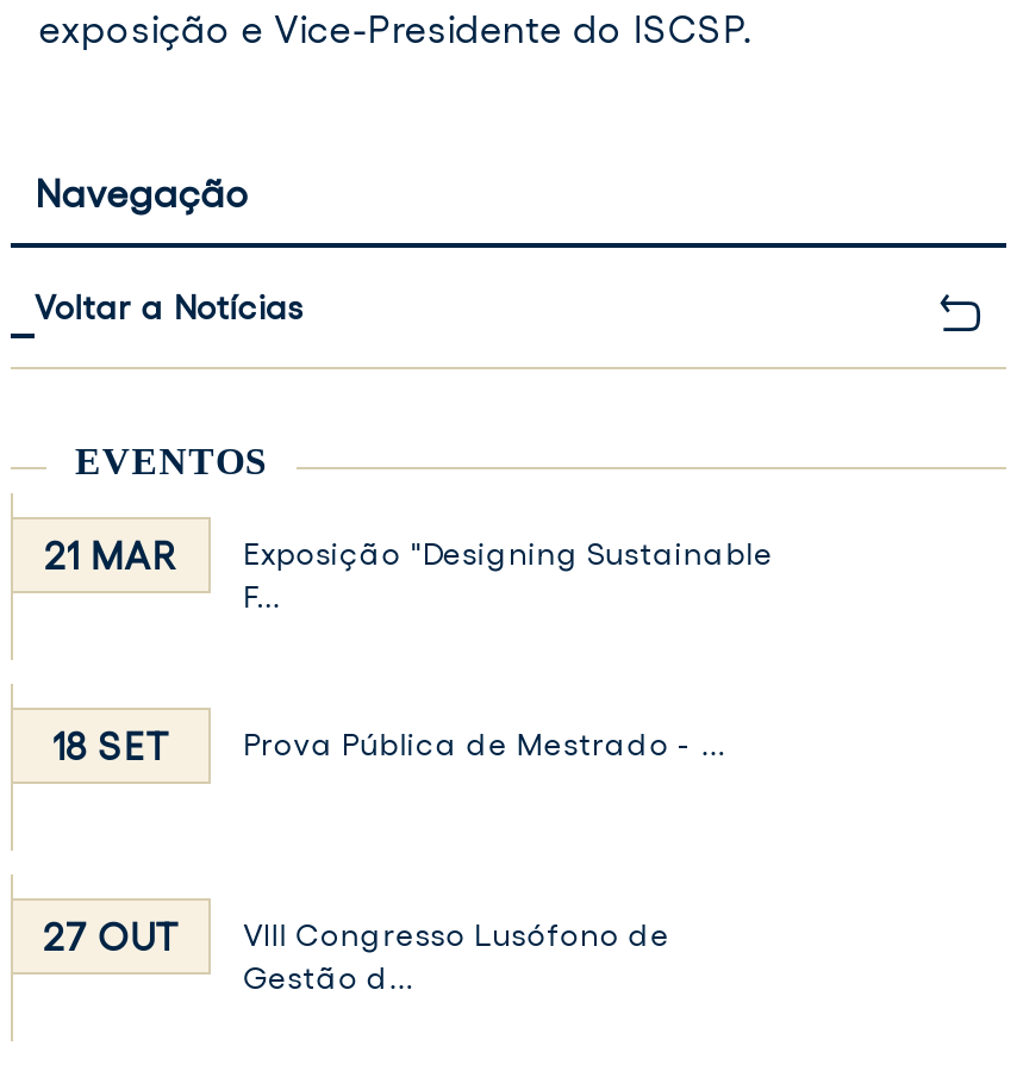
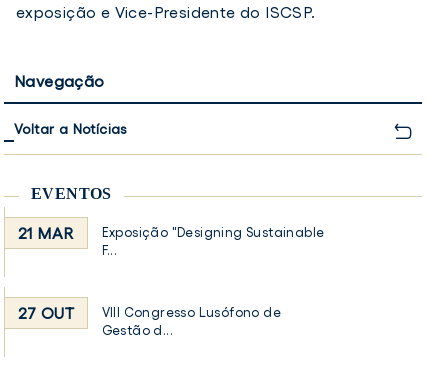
- 18 SET
- Prova Pública de Mestrado - ...
